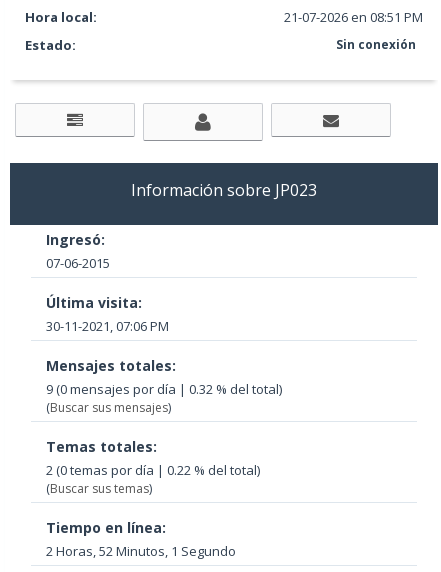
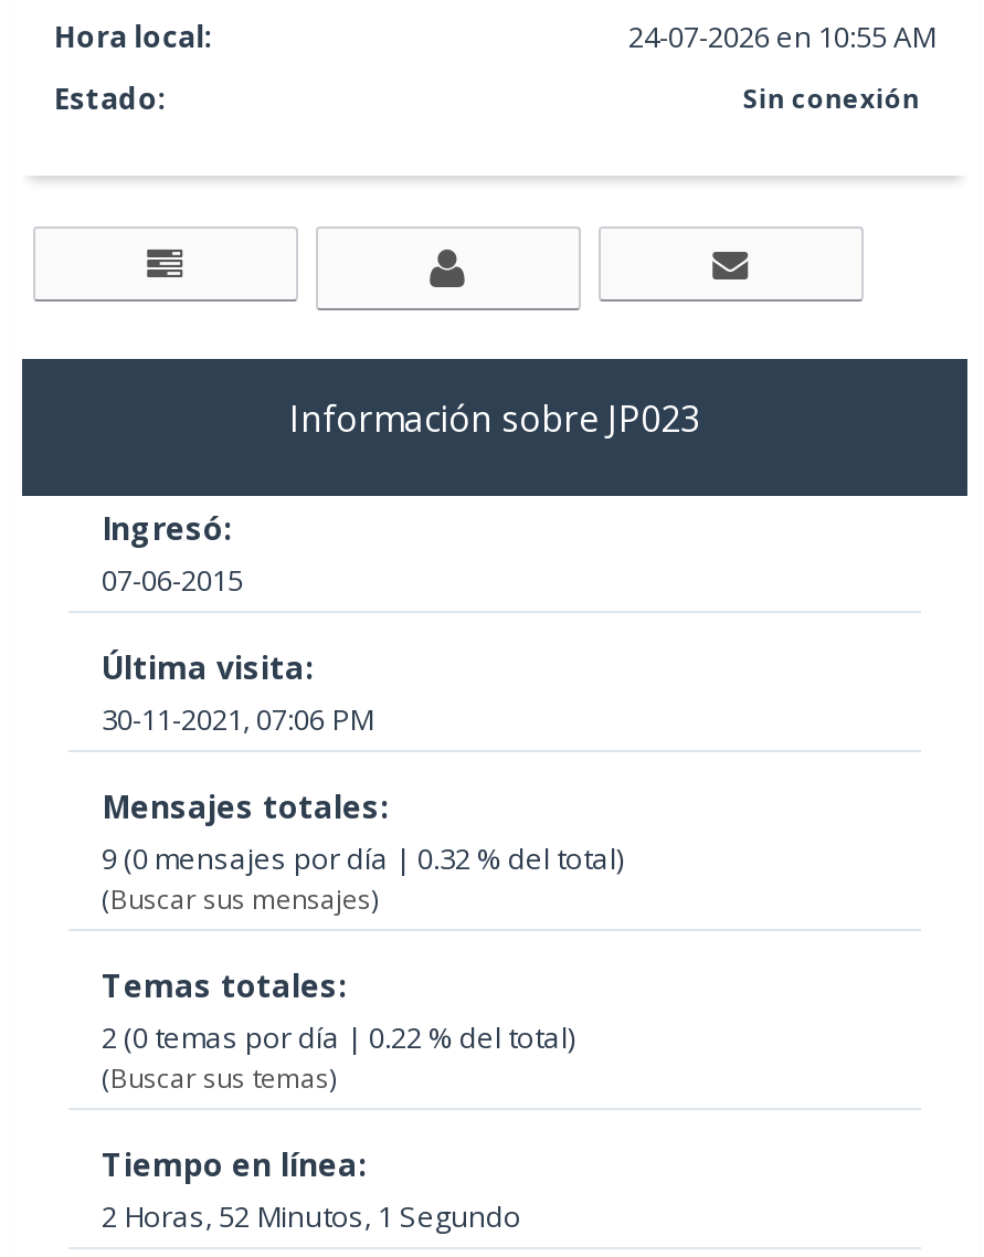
- 21-07-2026 en 08:51 PM
+ 24-07-2026 en 10:55 AM
